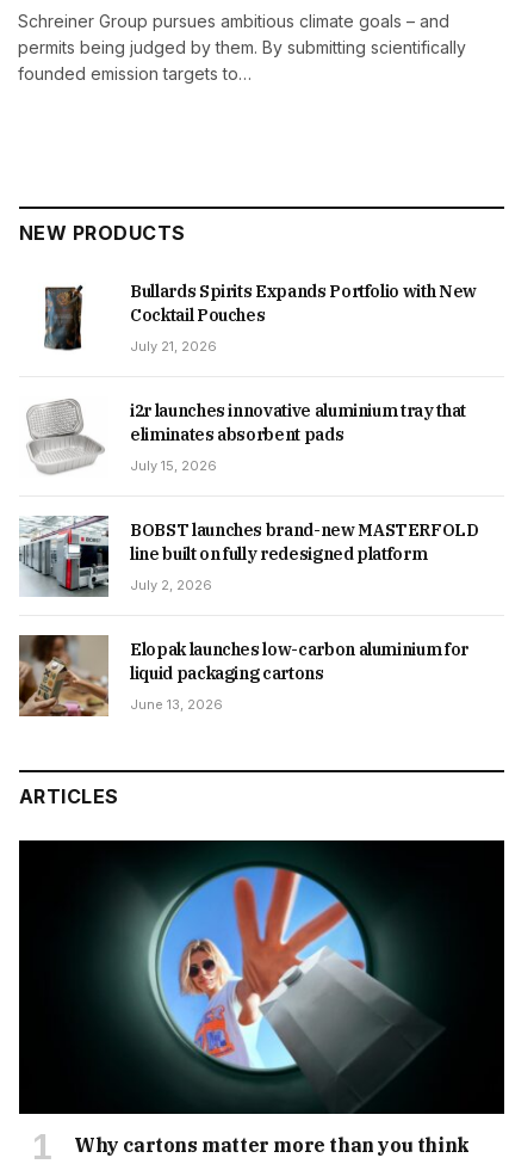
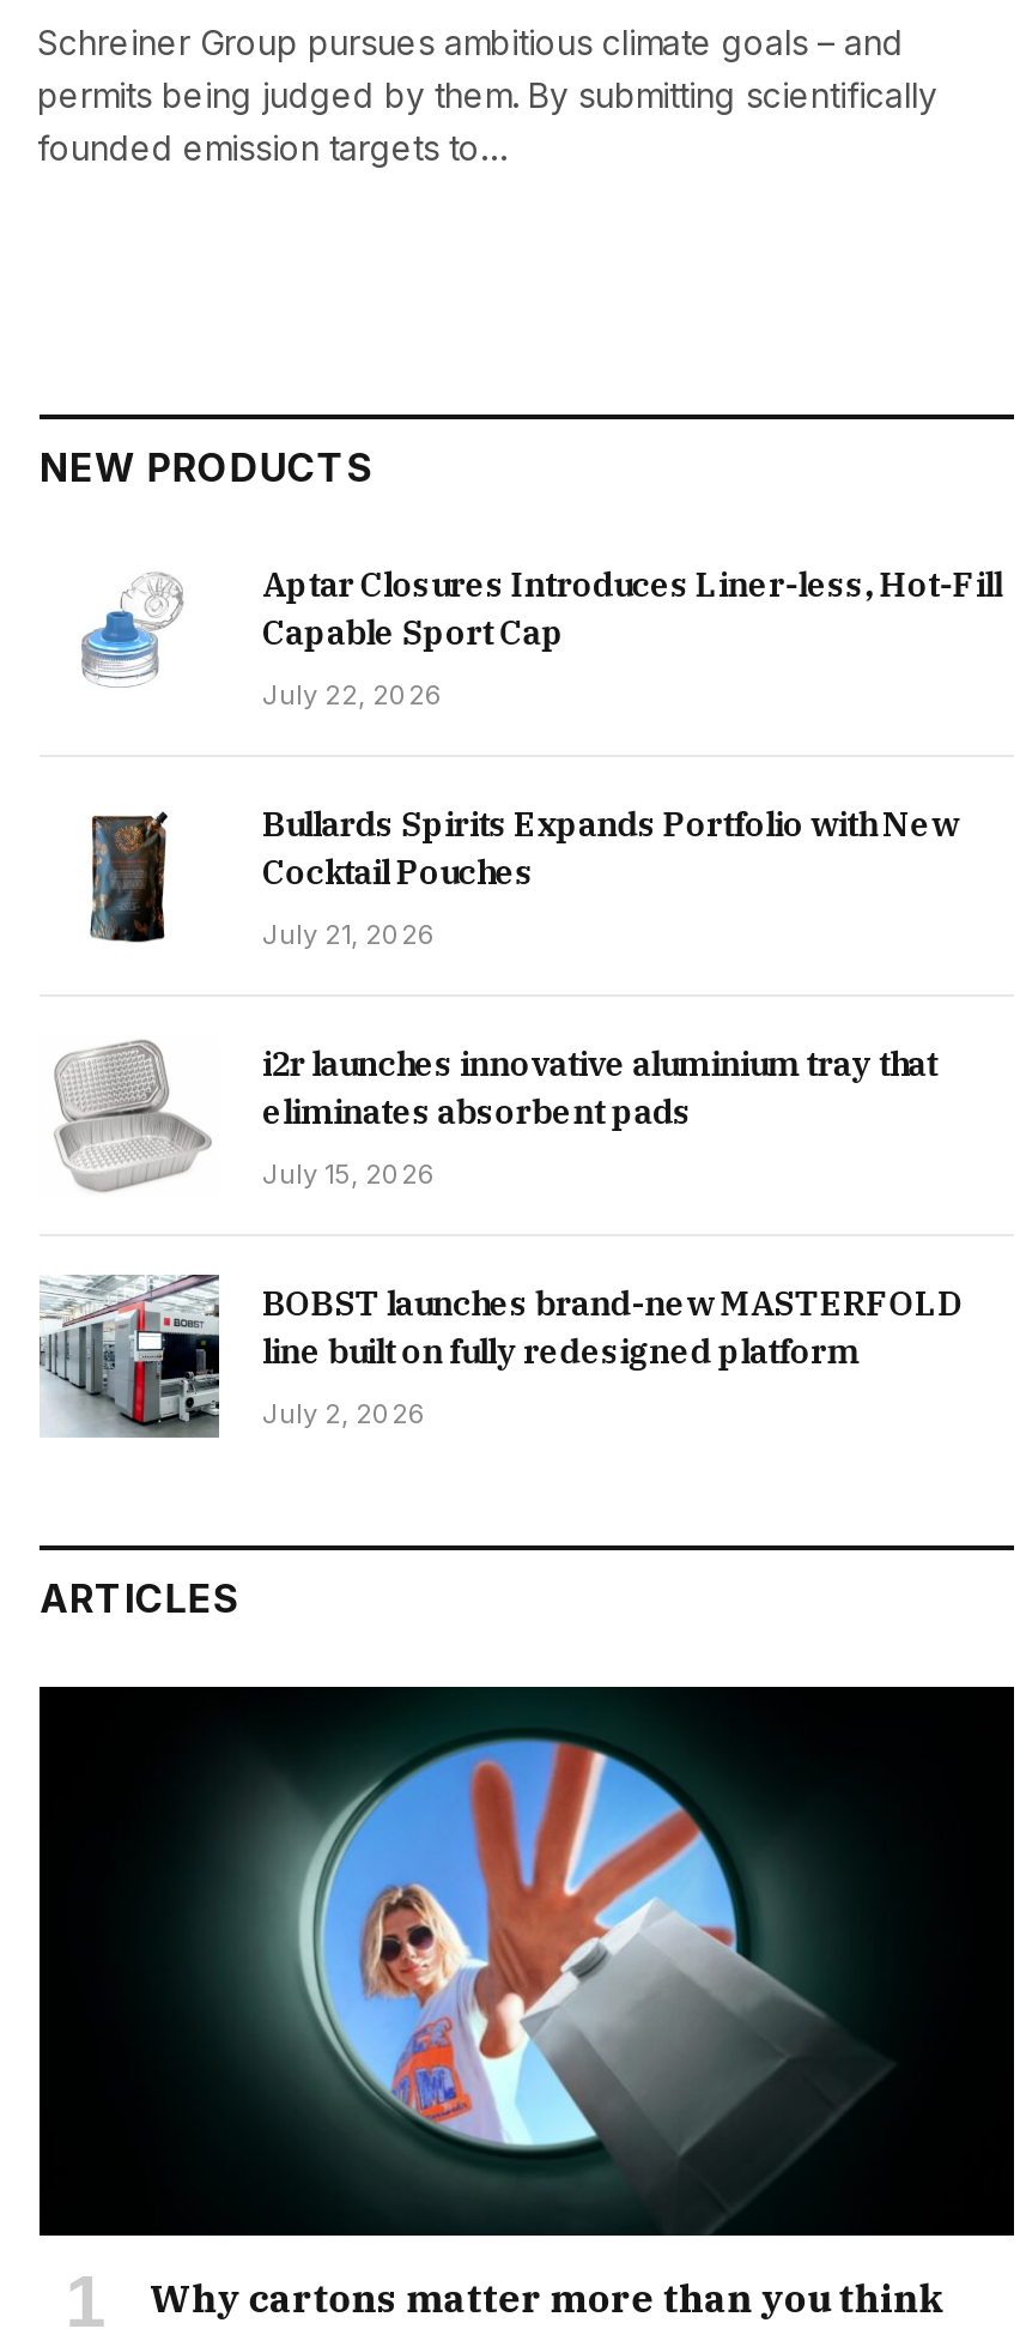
+ [image]
+ Aptar Closures Introduces Liner-less, Hot-Fill
+ Capable Sport Cap
+ July 22, 2026

moved down: [image] | Bullards Spirits Expands Portfolio with New | Cocktail Pouches | ... | line built on fully redesigned platform | July 2, 2026

- [image]
- Elopak launches low-carbon aluminium for
- liquid packaging cartons
- June 13, 2026
